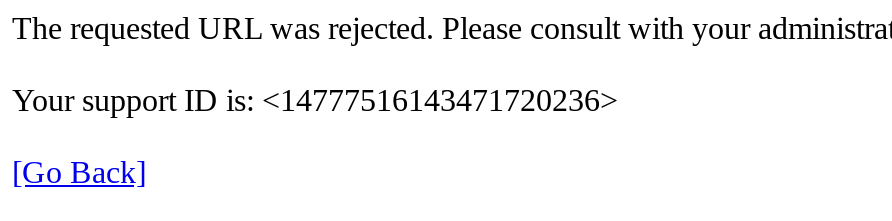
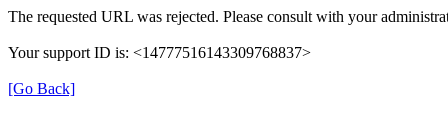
- Your support ID is: <14777516143471720236>
+ Your support ID is: <14777516143309768837>
